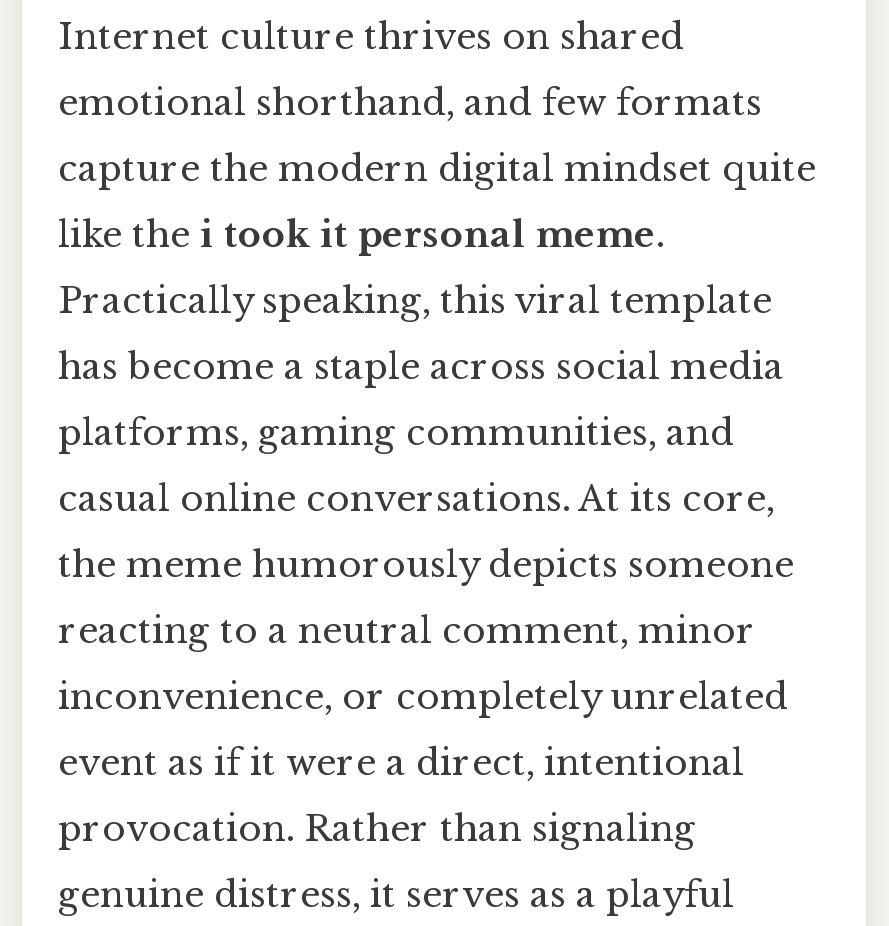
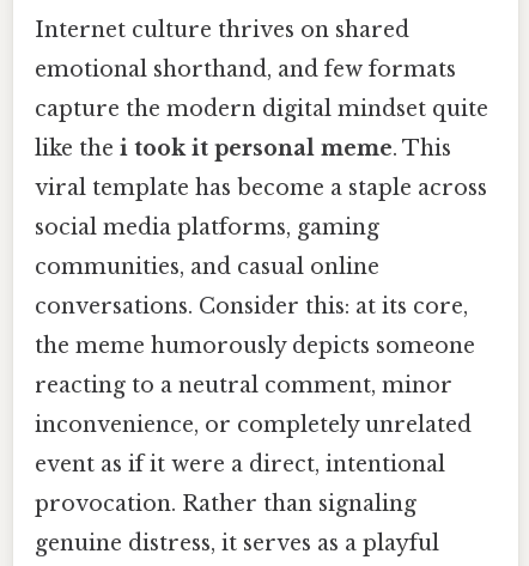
- like the i took it personal meme.
+ like the i took it personal meme. This

- Practically speaking, this viral template
+ viral template has become a staple across

- has become a staple across social media
+ social media platforms, gaming

- platforms, gaming communities, and
+ communities, and casual online

- casual online conversations. At its core,
+ conversations. Consider this: at its core,
